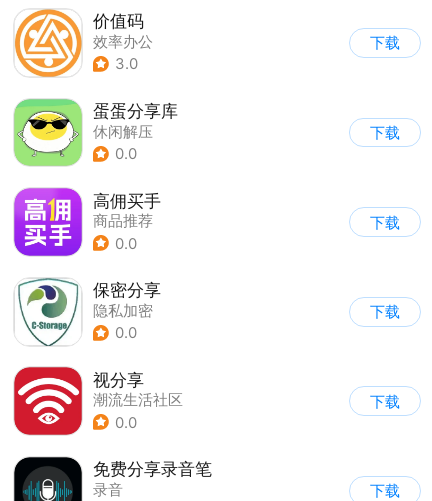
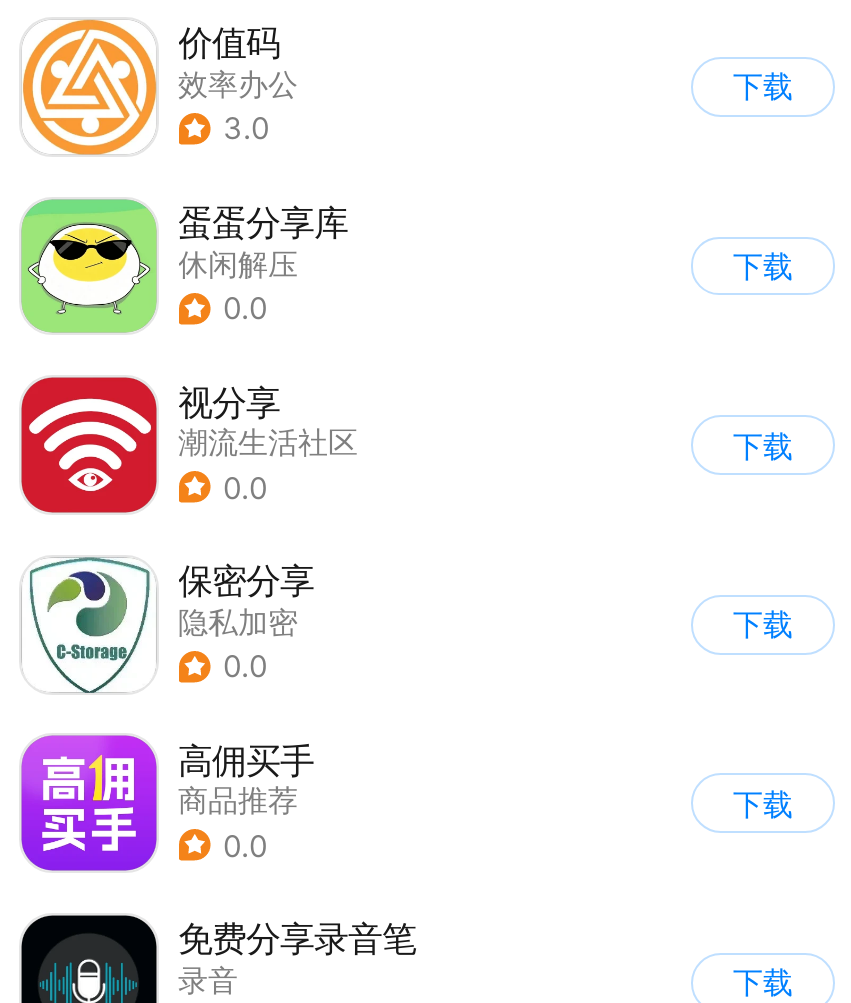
moved down: [image] | 高佣买手 | 商品推荐

moved up: [image] | 视分享 | 潮流生活社区
